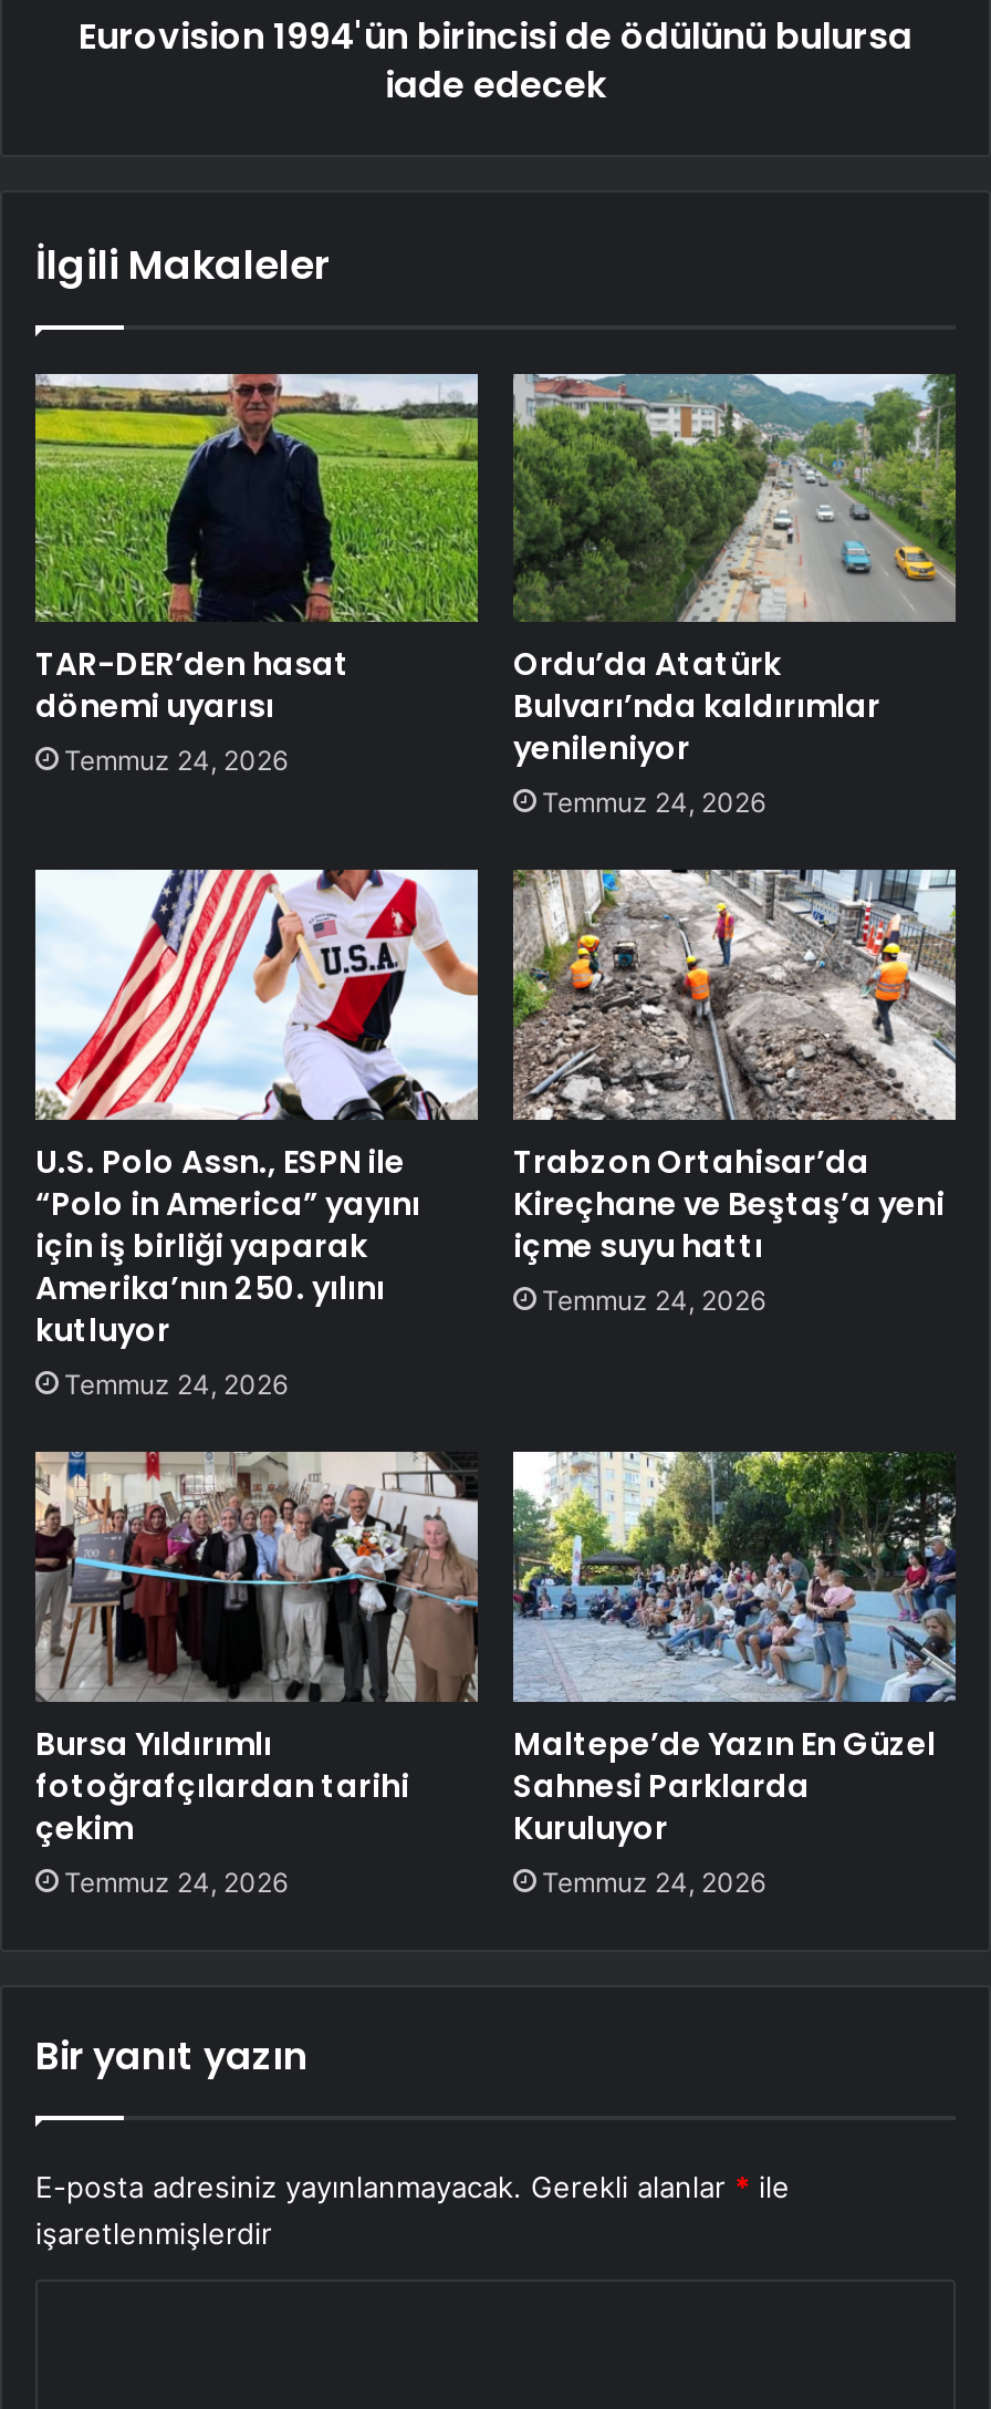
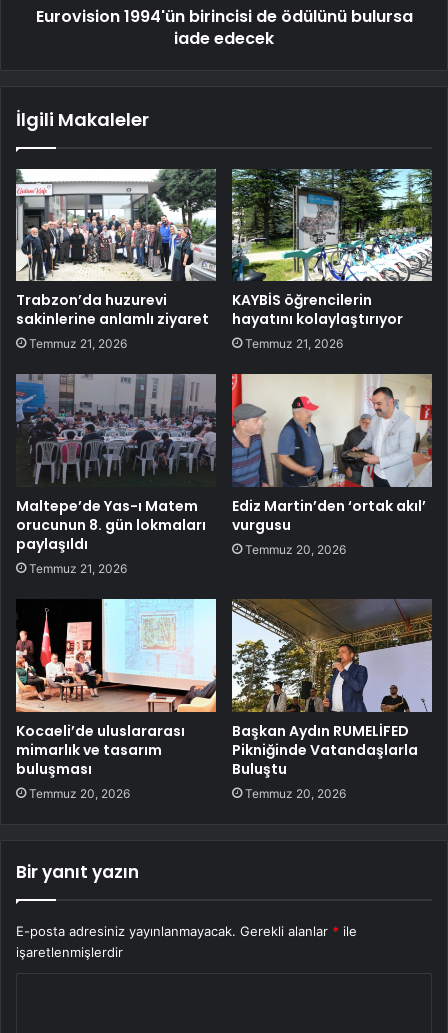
- [image]
- TAR-DER’den hasat
- dönemi uyarısı
- Temmuz 24, 2026
+ [image]
+ Trabzon’da huzurevi
+ sakinlerine anlamlı ziyaret
+ Temmuz 21, 2026

- [image]
- Ordu’da Atatürk
- Bulvarı’nda kaldırımlar
- yenileniyor
- Temmuz 24, 2026
+ [image]
+ KAYBİS öğrencilerin
+ hayatını kolaylaştırıyor
+ Temmuz 21, 2026

- [image]
- U.S. Polo Assn., ESPN ile
- “Polo in America” yayını
- için iş birliği yaparak
- Amerika’nın 250. yılını
- kutluyor
- Temmuz 24, 2026
+ [image]
+ Maltepe’de Yas-ı Matem
+ orucunun 8. gün lokmaları
+ paylaşıldı
+ Temmuz 21, 2026

- [image]
- Trabzon Ortahisar’da
- Kireçhane ve Beştaş’a yeni
- içme suyu hattı
- Temmuz 24, 2026
+ [image]
+ Ediz Martin’den ‘ortak akıl’
+ vurgusu
+ Temmuz 20, 2026

- [image]
- Bursa Yıldırımlı
- fotoğrafçılardan tarihi
- çekim
- Temmuz 24, 2026
+ [image]
+ Kocaeli’de uluslararası
+ mimarlık ve tasarım
+ buluşması
+ Temmuz 20, 2026

- [image]
+ [image]

- Maltepe’de Yazın En Güzel
- Sahnesi Parklarda
- Kuruluyor
- Temmuz 24, 2026
+ Başkan Aydın RUMELİFED
+ Pikniğinde Vatandaşlarla
+ Buluştu
+ Temmuz 20, 2026
